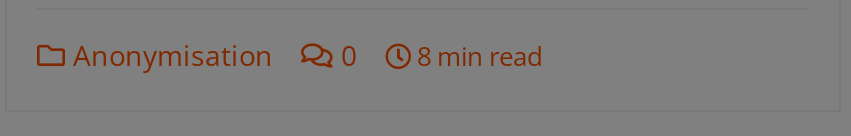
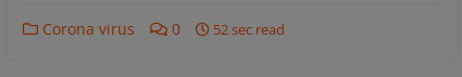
- Anonymisation
+ Corona virus

- 8 min read
+ 52 sec read
